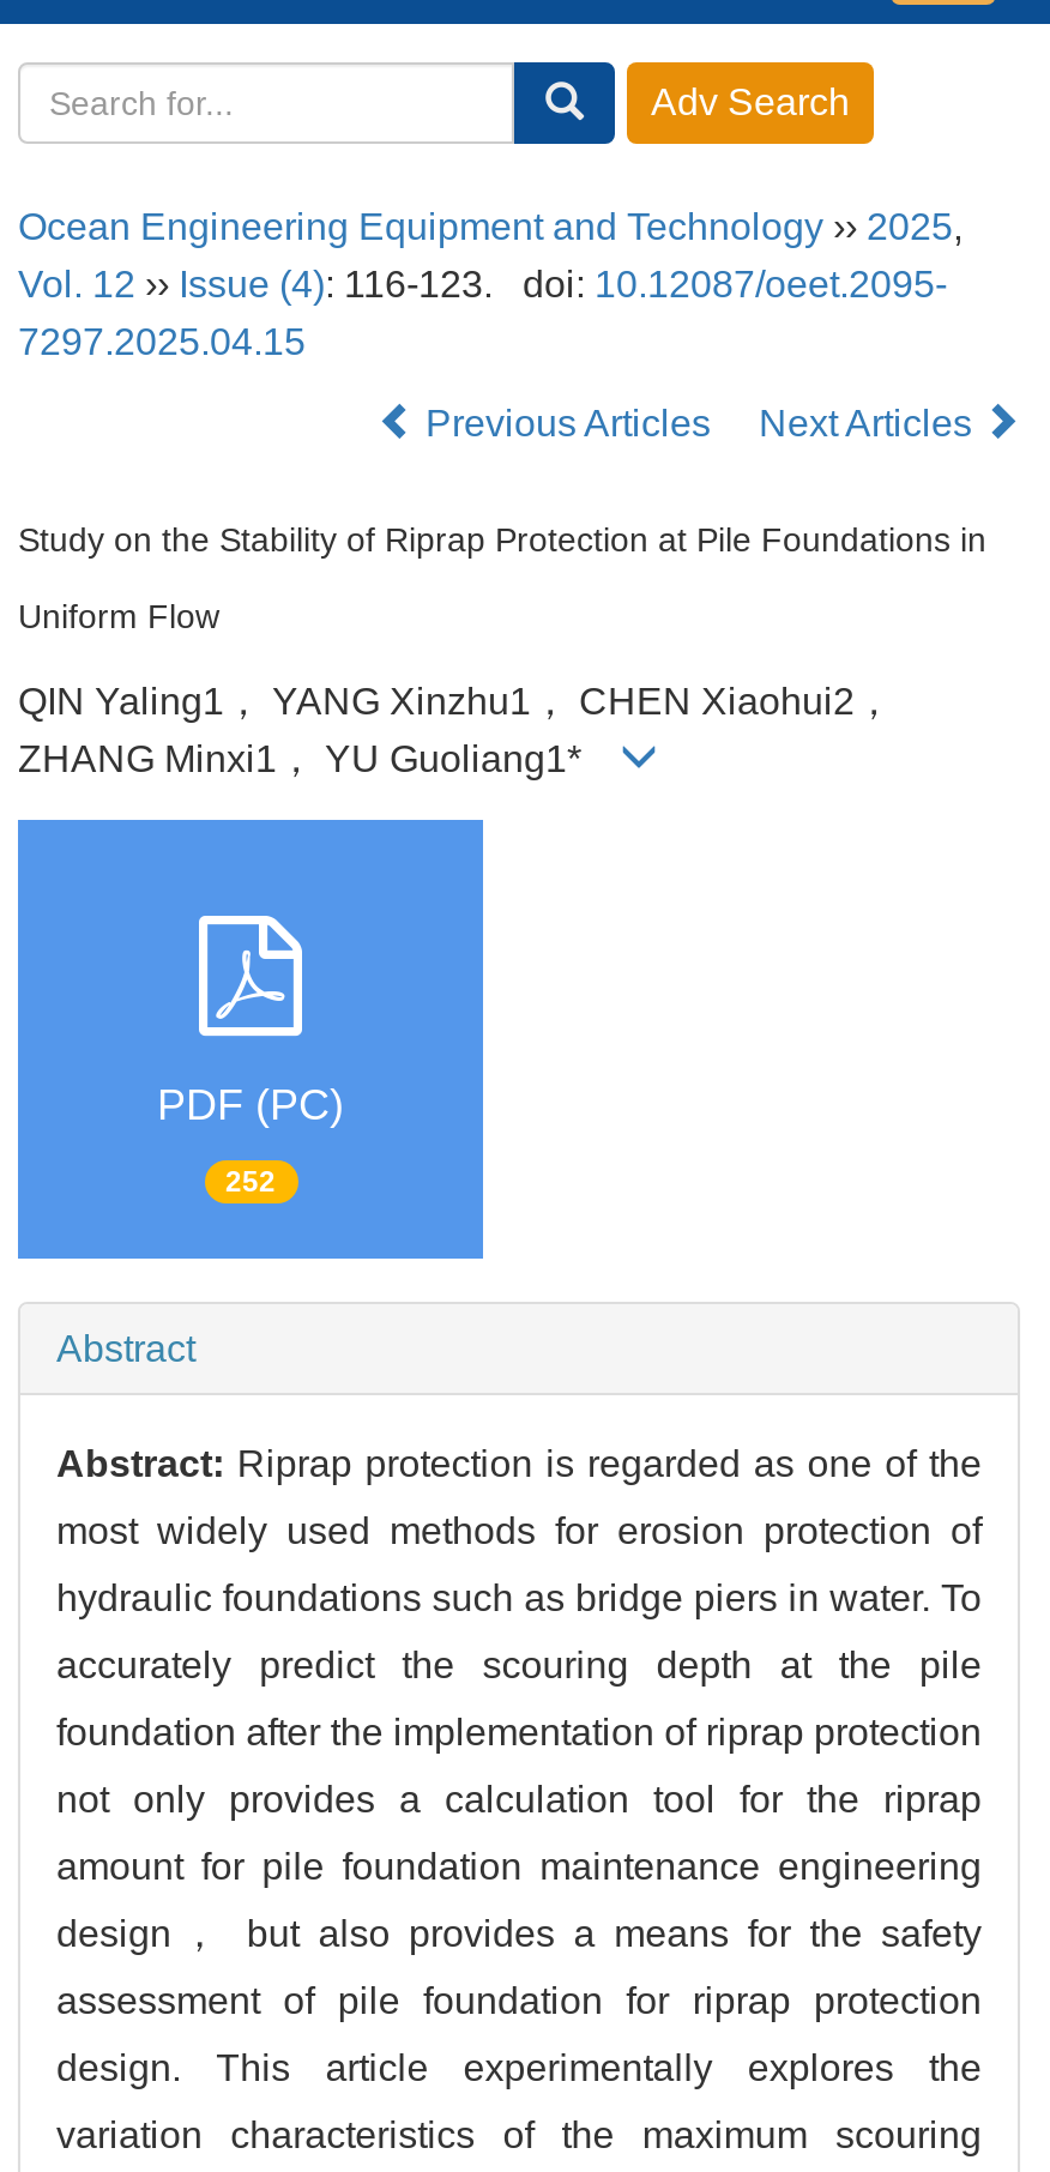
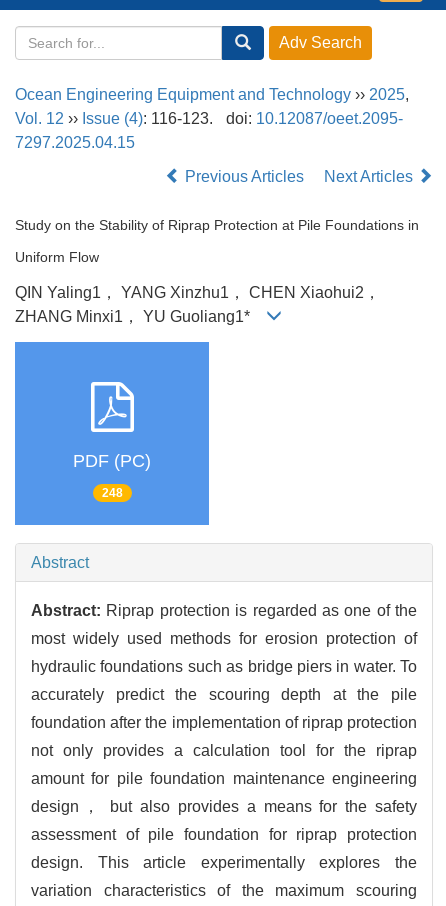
- 252
+ 248
